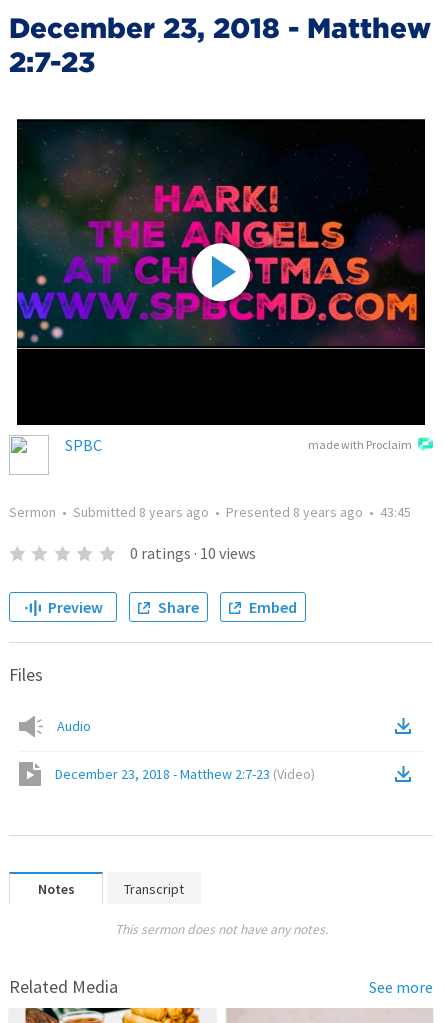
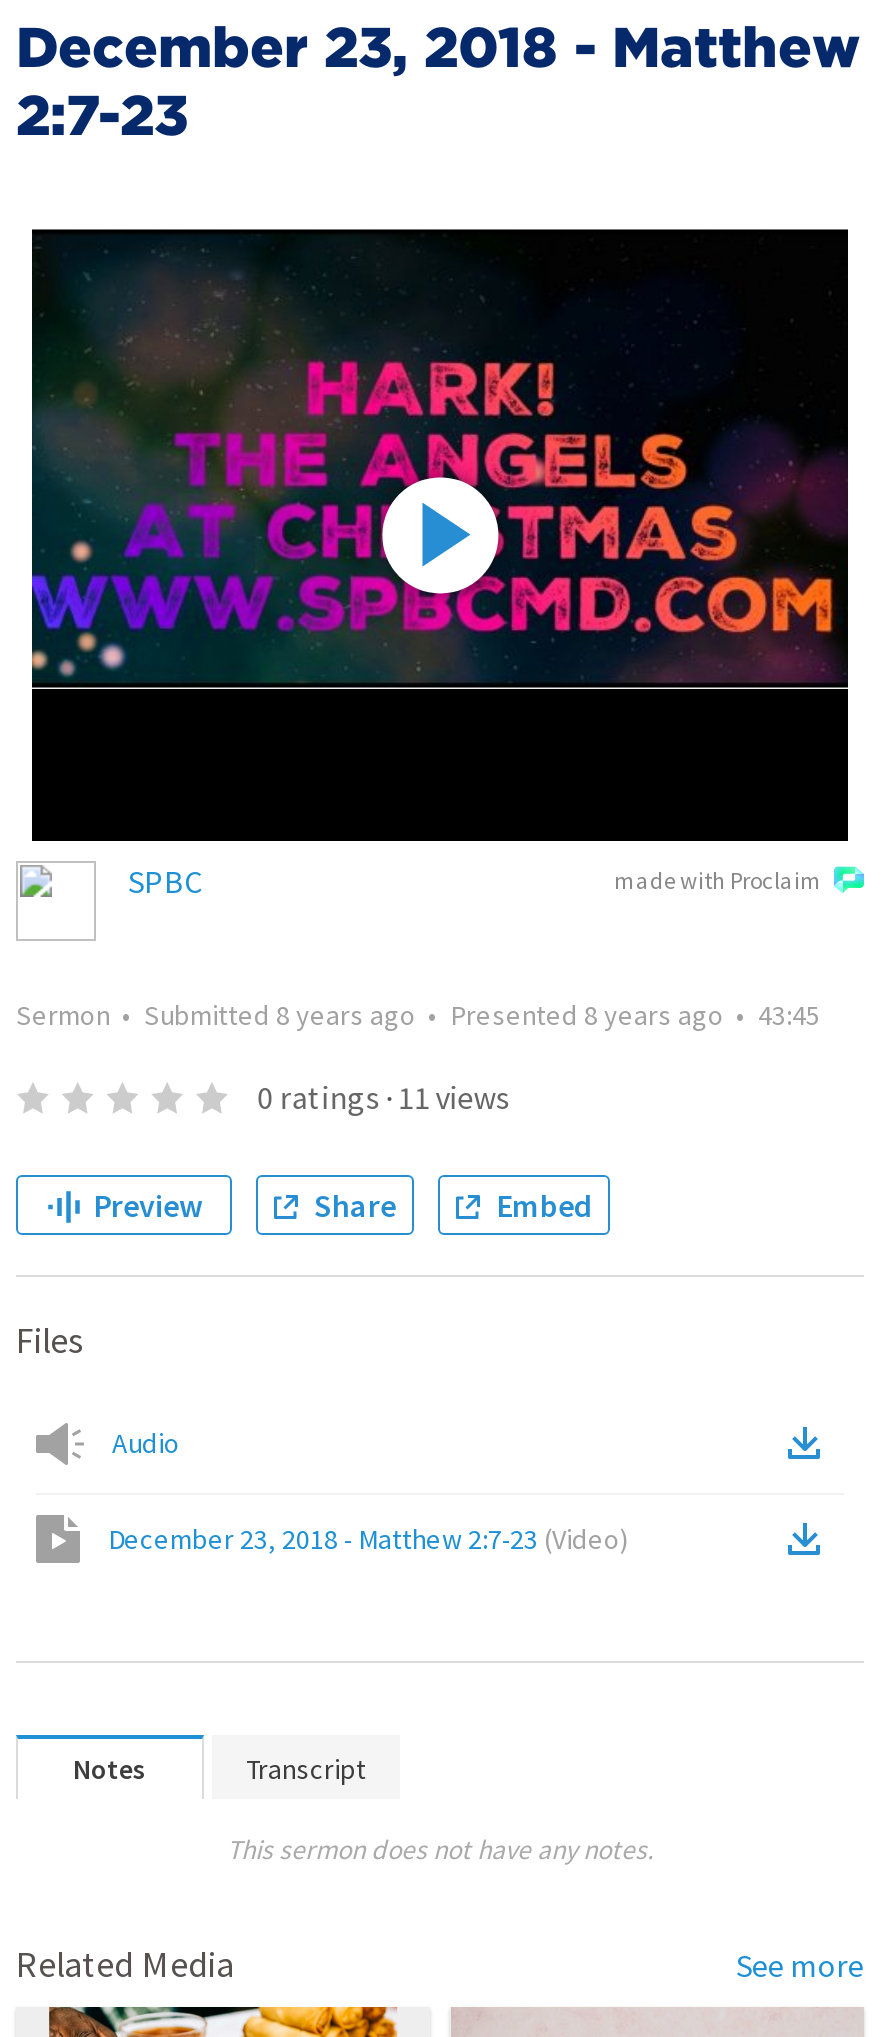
- 0 ratings · 10 views
+ 0 ratings · 11 views
